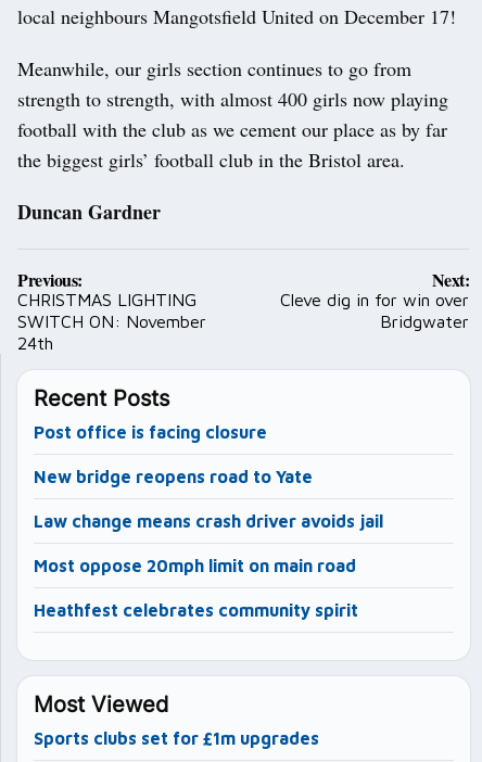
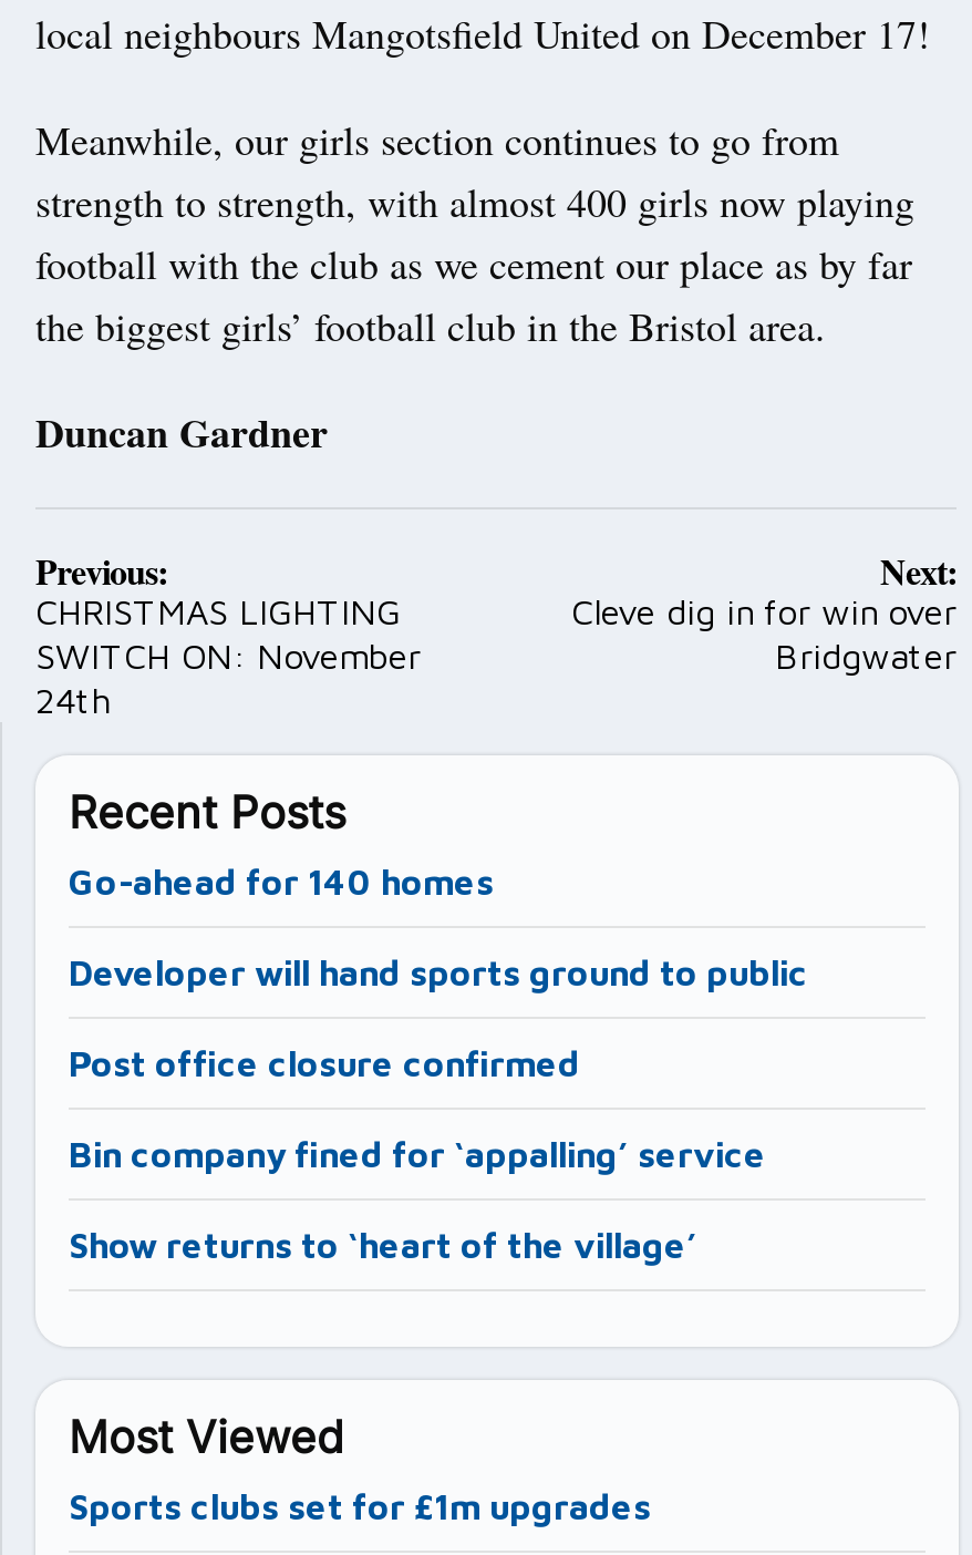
- Post office is facing closure
+ Go-ahead for 140 homes

- New bridge reopens road to Yate
+ Developer will hand sports ground to public

- Law change means crash driver avoids jail
+ Post office closure confirmed

- Most oppose 20mph limit on main road
+ Bin company fined for ‘appalling’ service

- Heathfest celebrates community spirit
+ Show returns to ‘heart of the village’
